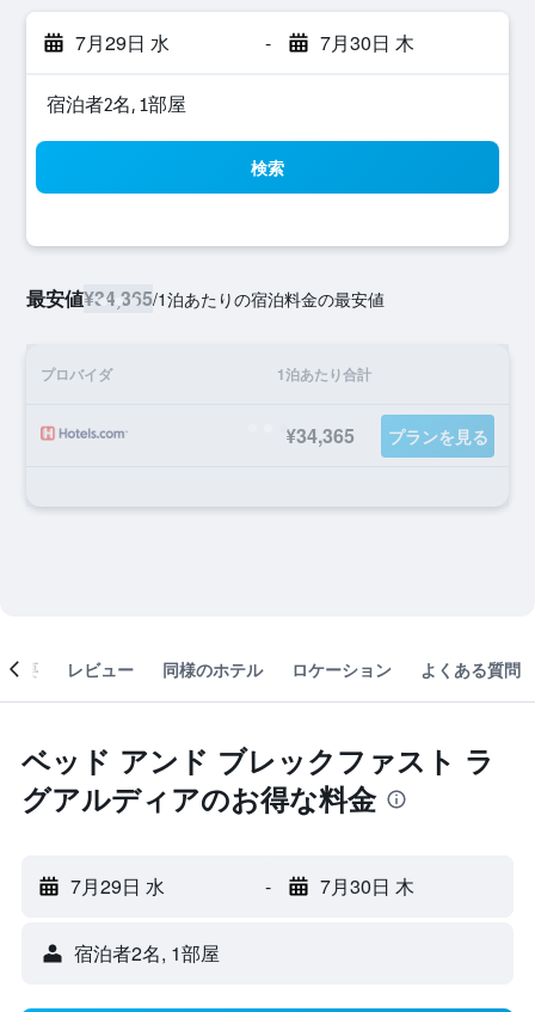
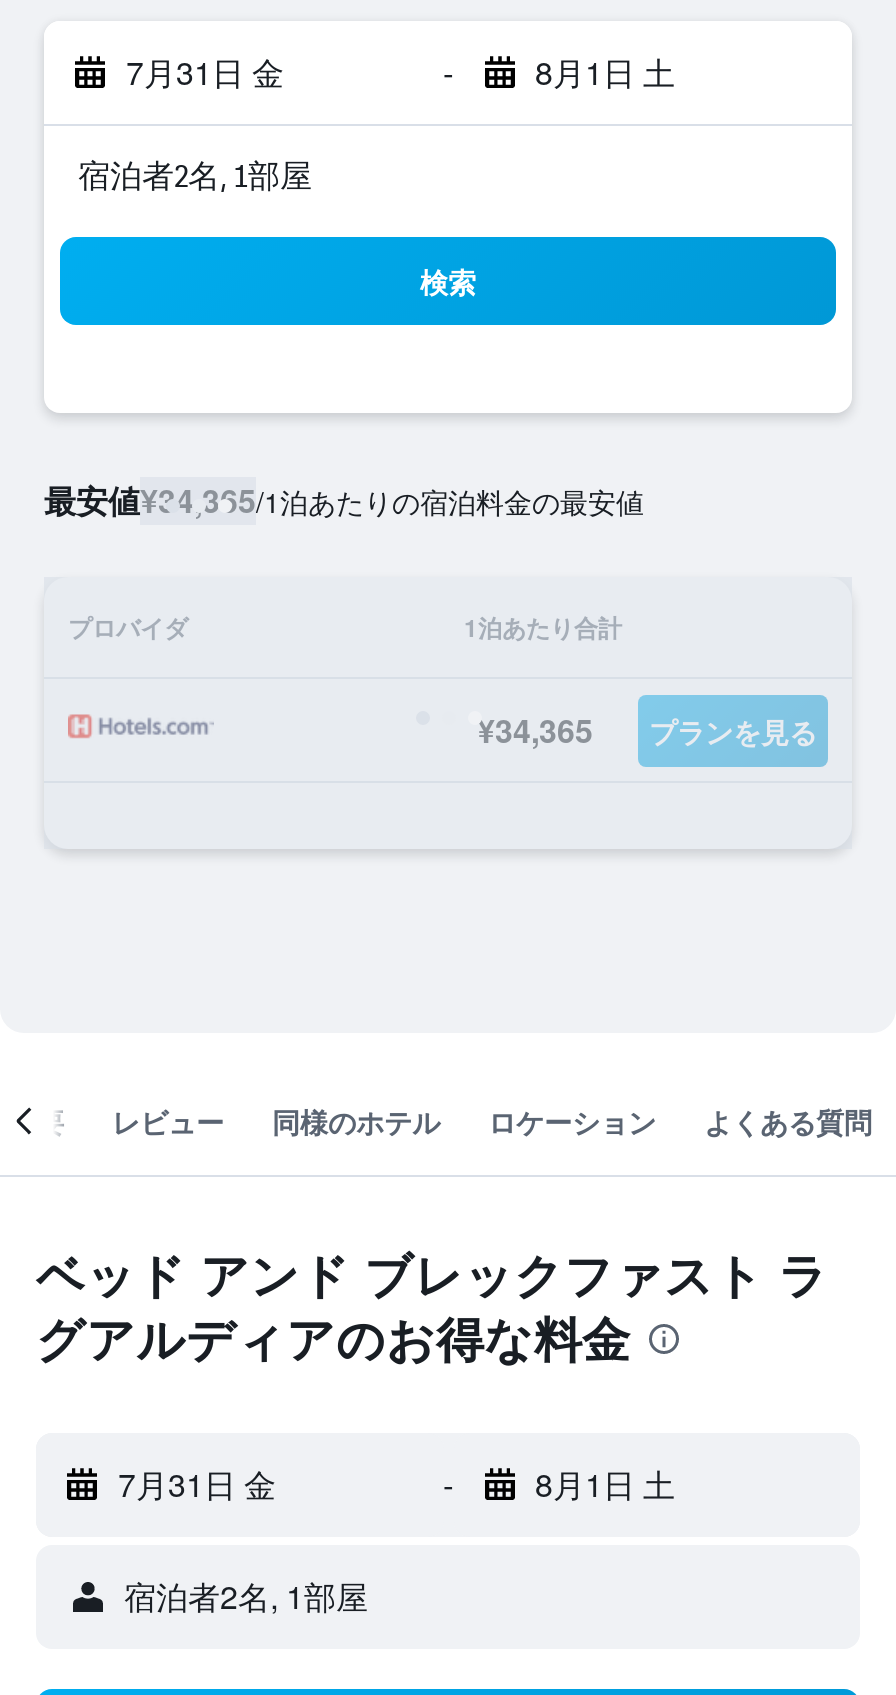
- 7月29日 水
+ 7月31日 金

- 7月30日 木
+ 8月1日 土

- 7月29日 水
+ 7月31日 金

- 7月30日 木
+ 8月1日 土
